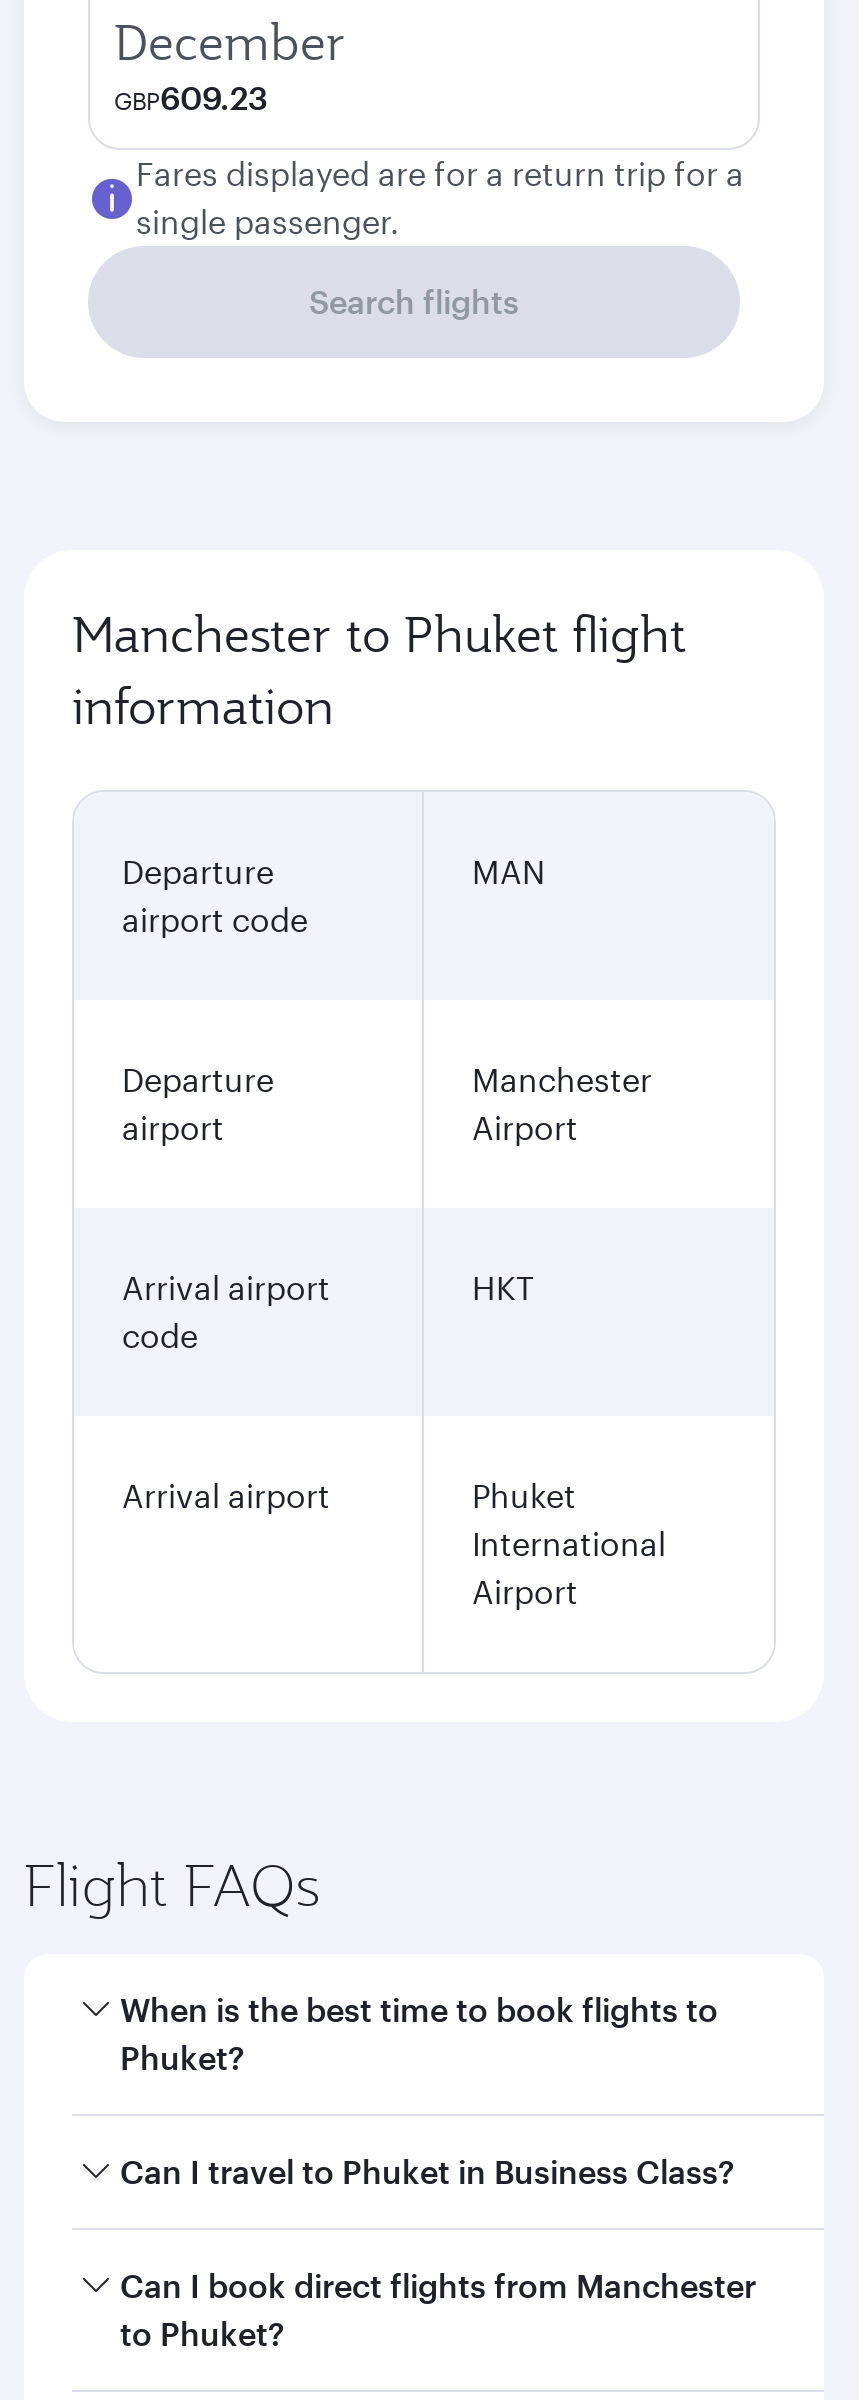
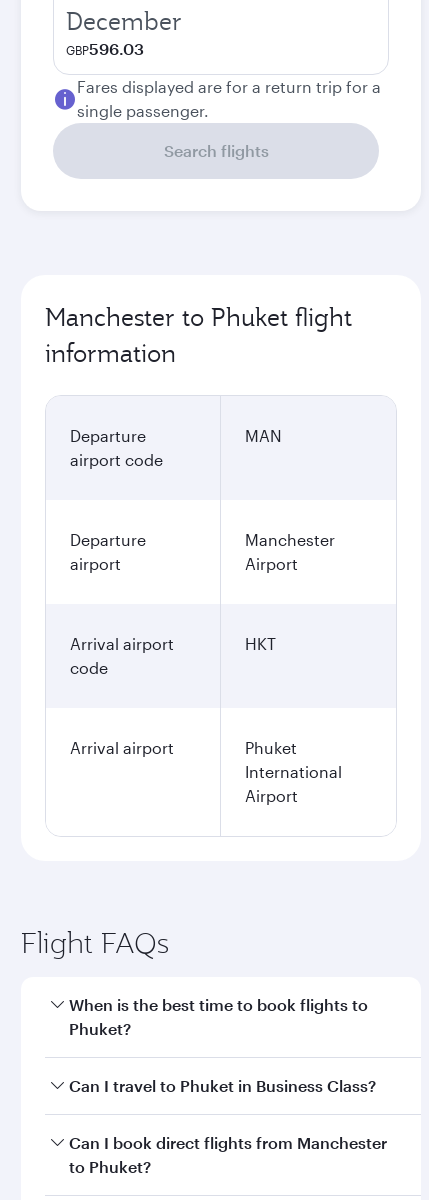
- GBP609.23
+ GBP596.03
